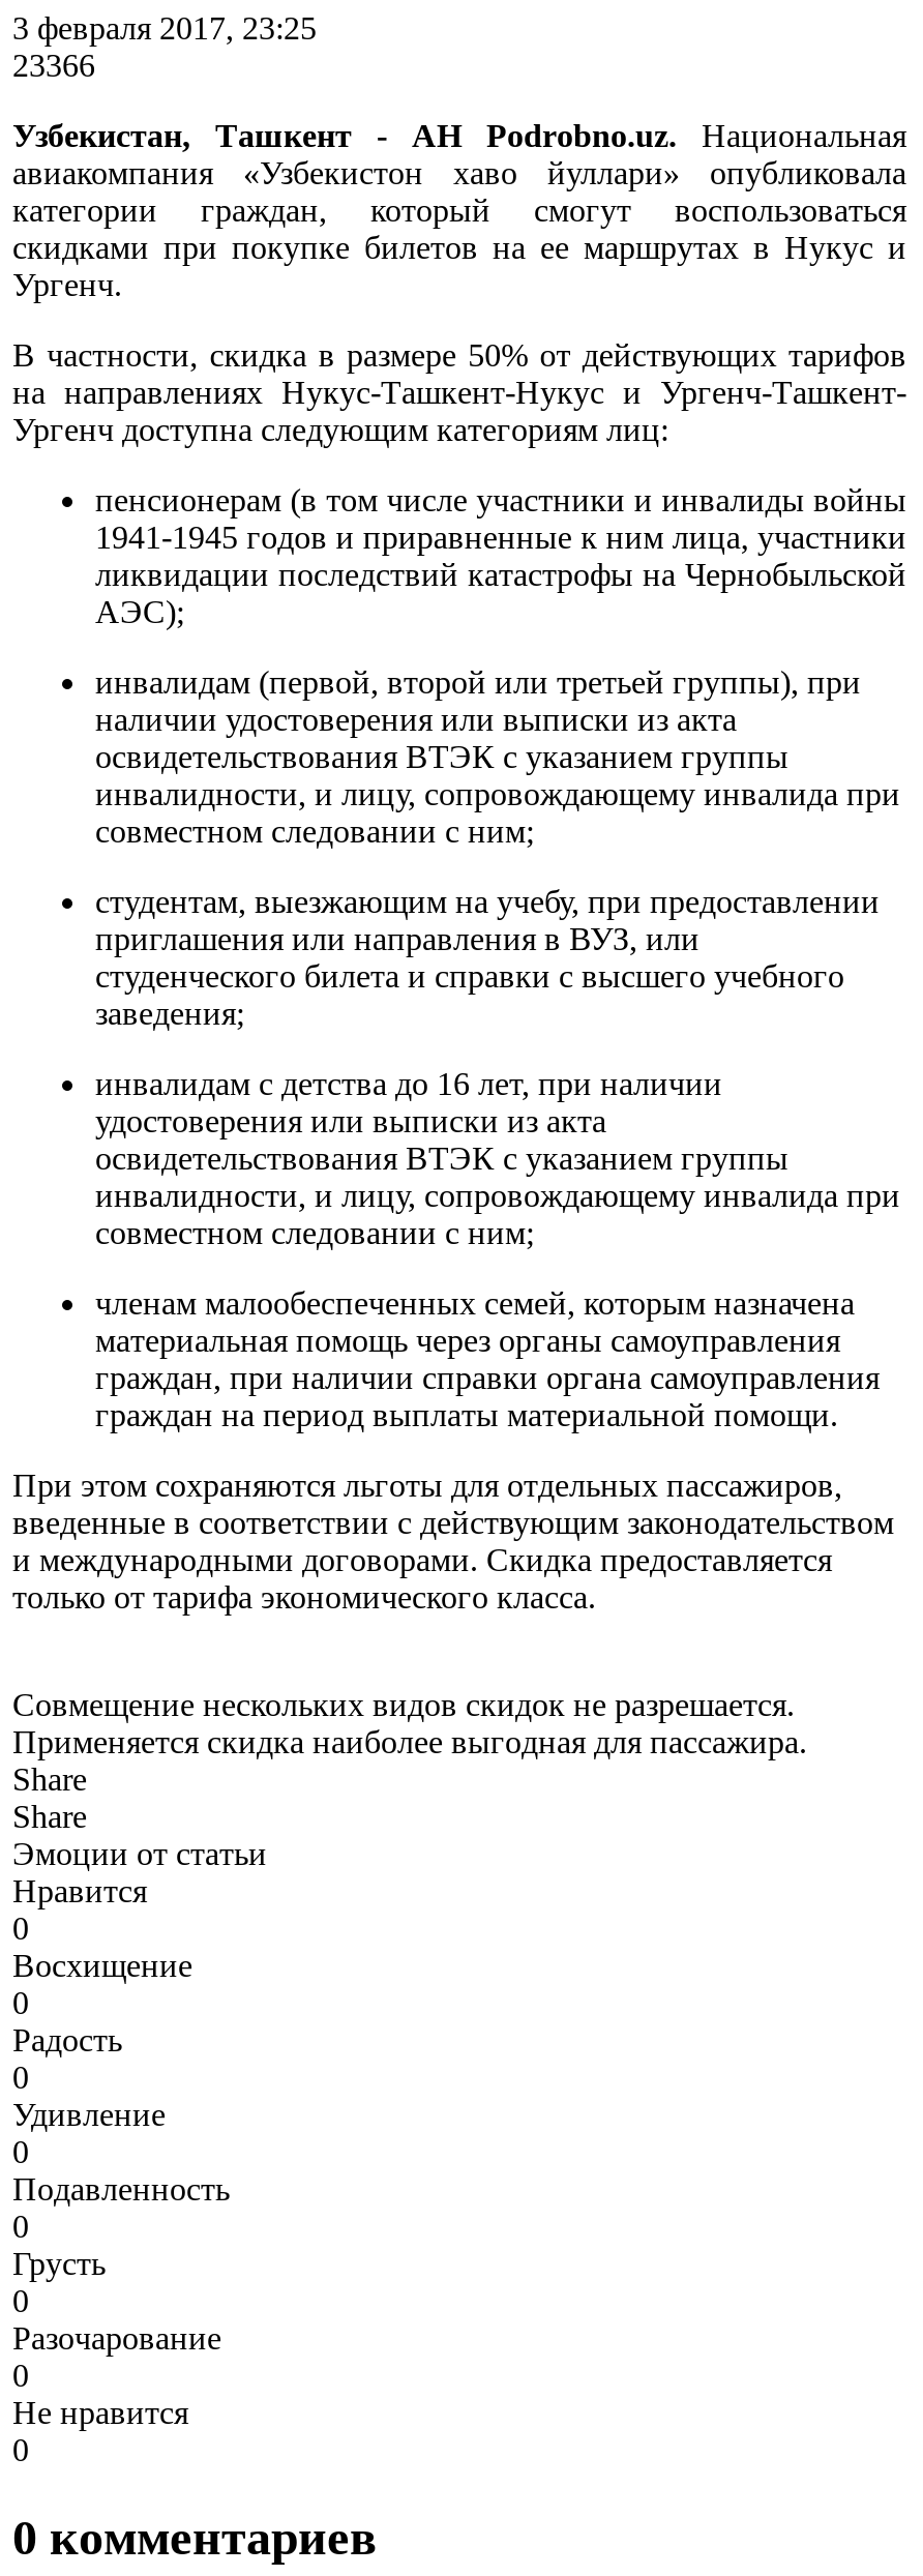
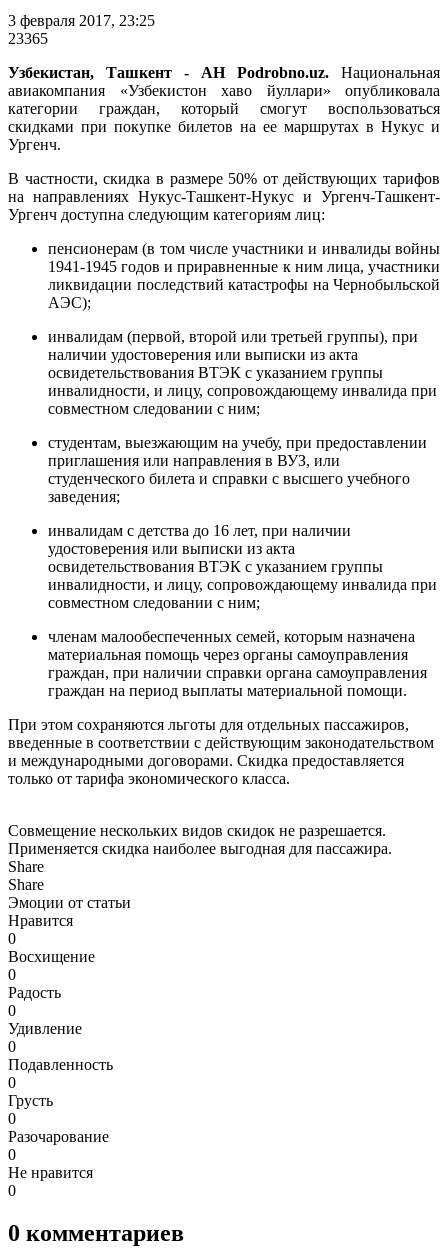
- 23366
+ 23365
